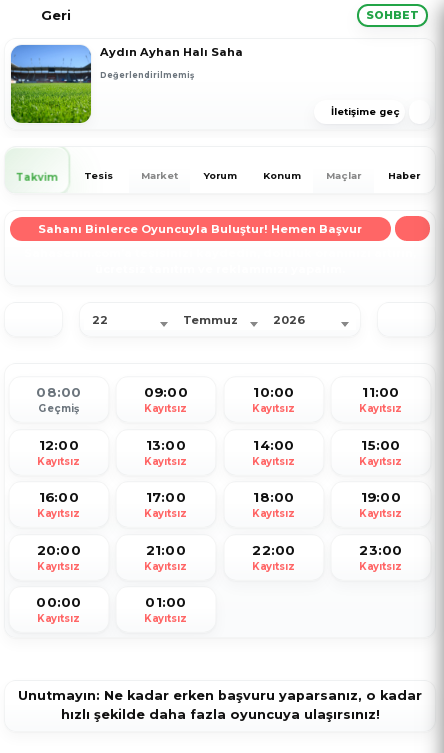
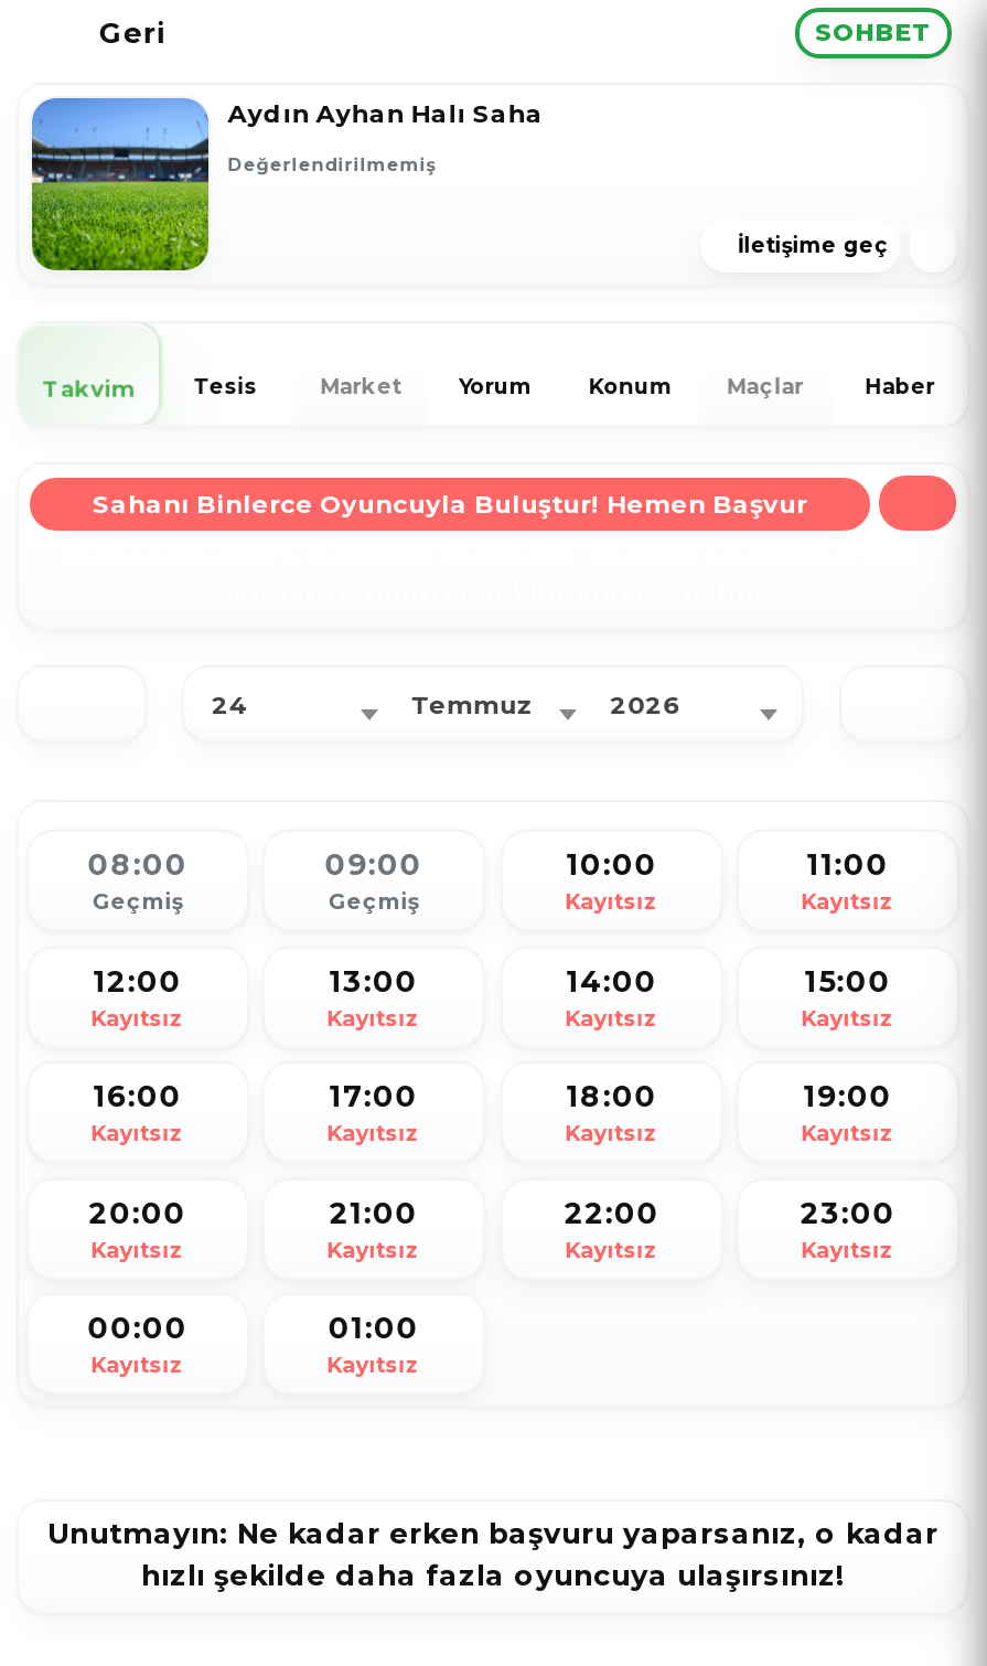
- 22
+ 24

- Kayıtsız
+ Geçmiş
